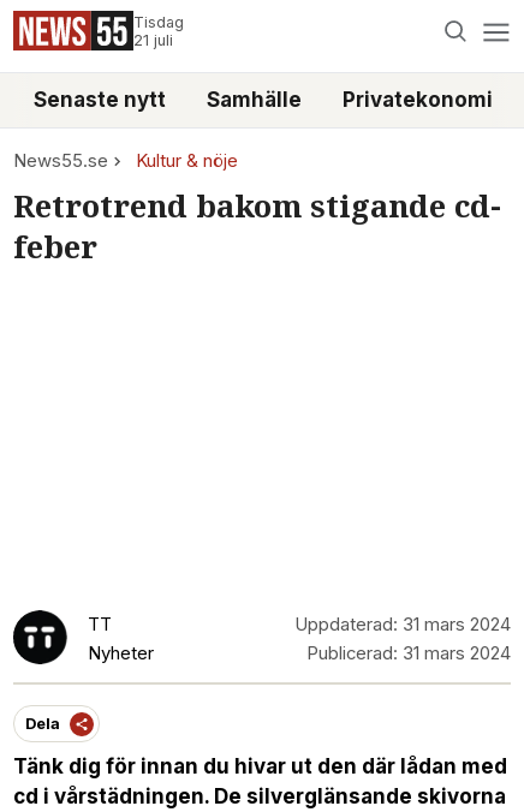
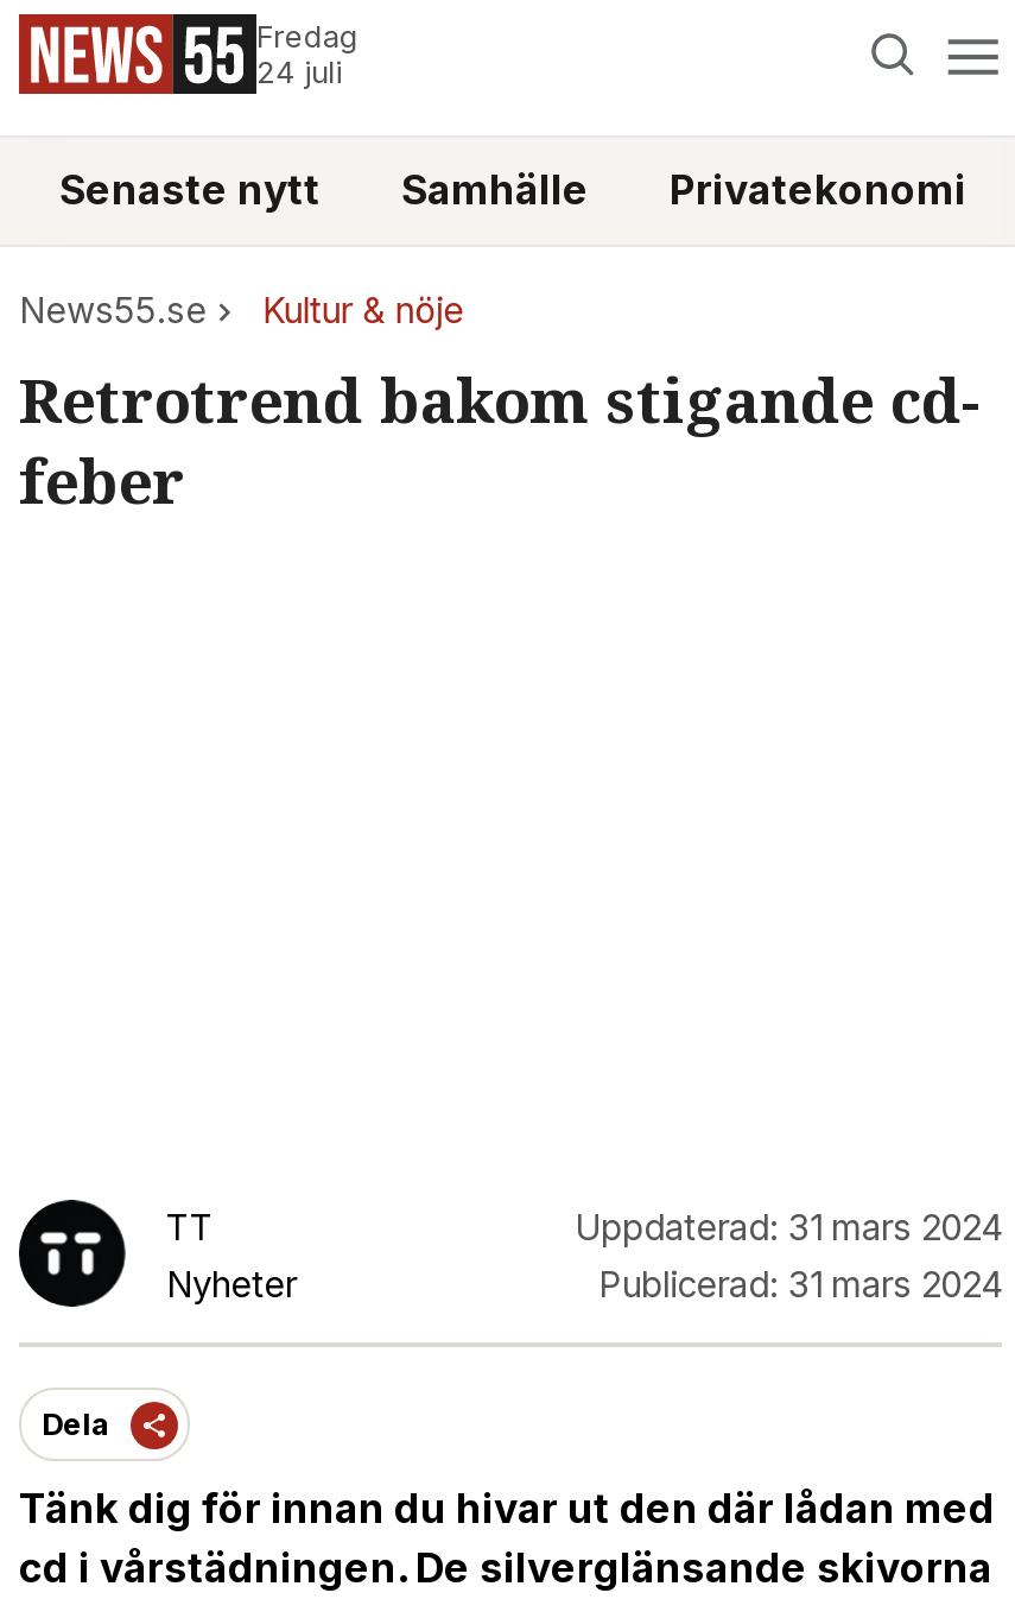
- Tisdag
- 21 juli
+ Fredag
+ 24 juli
